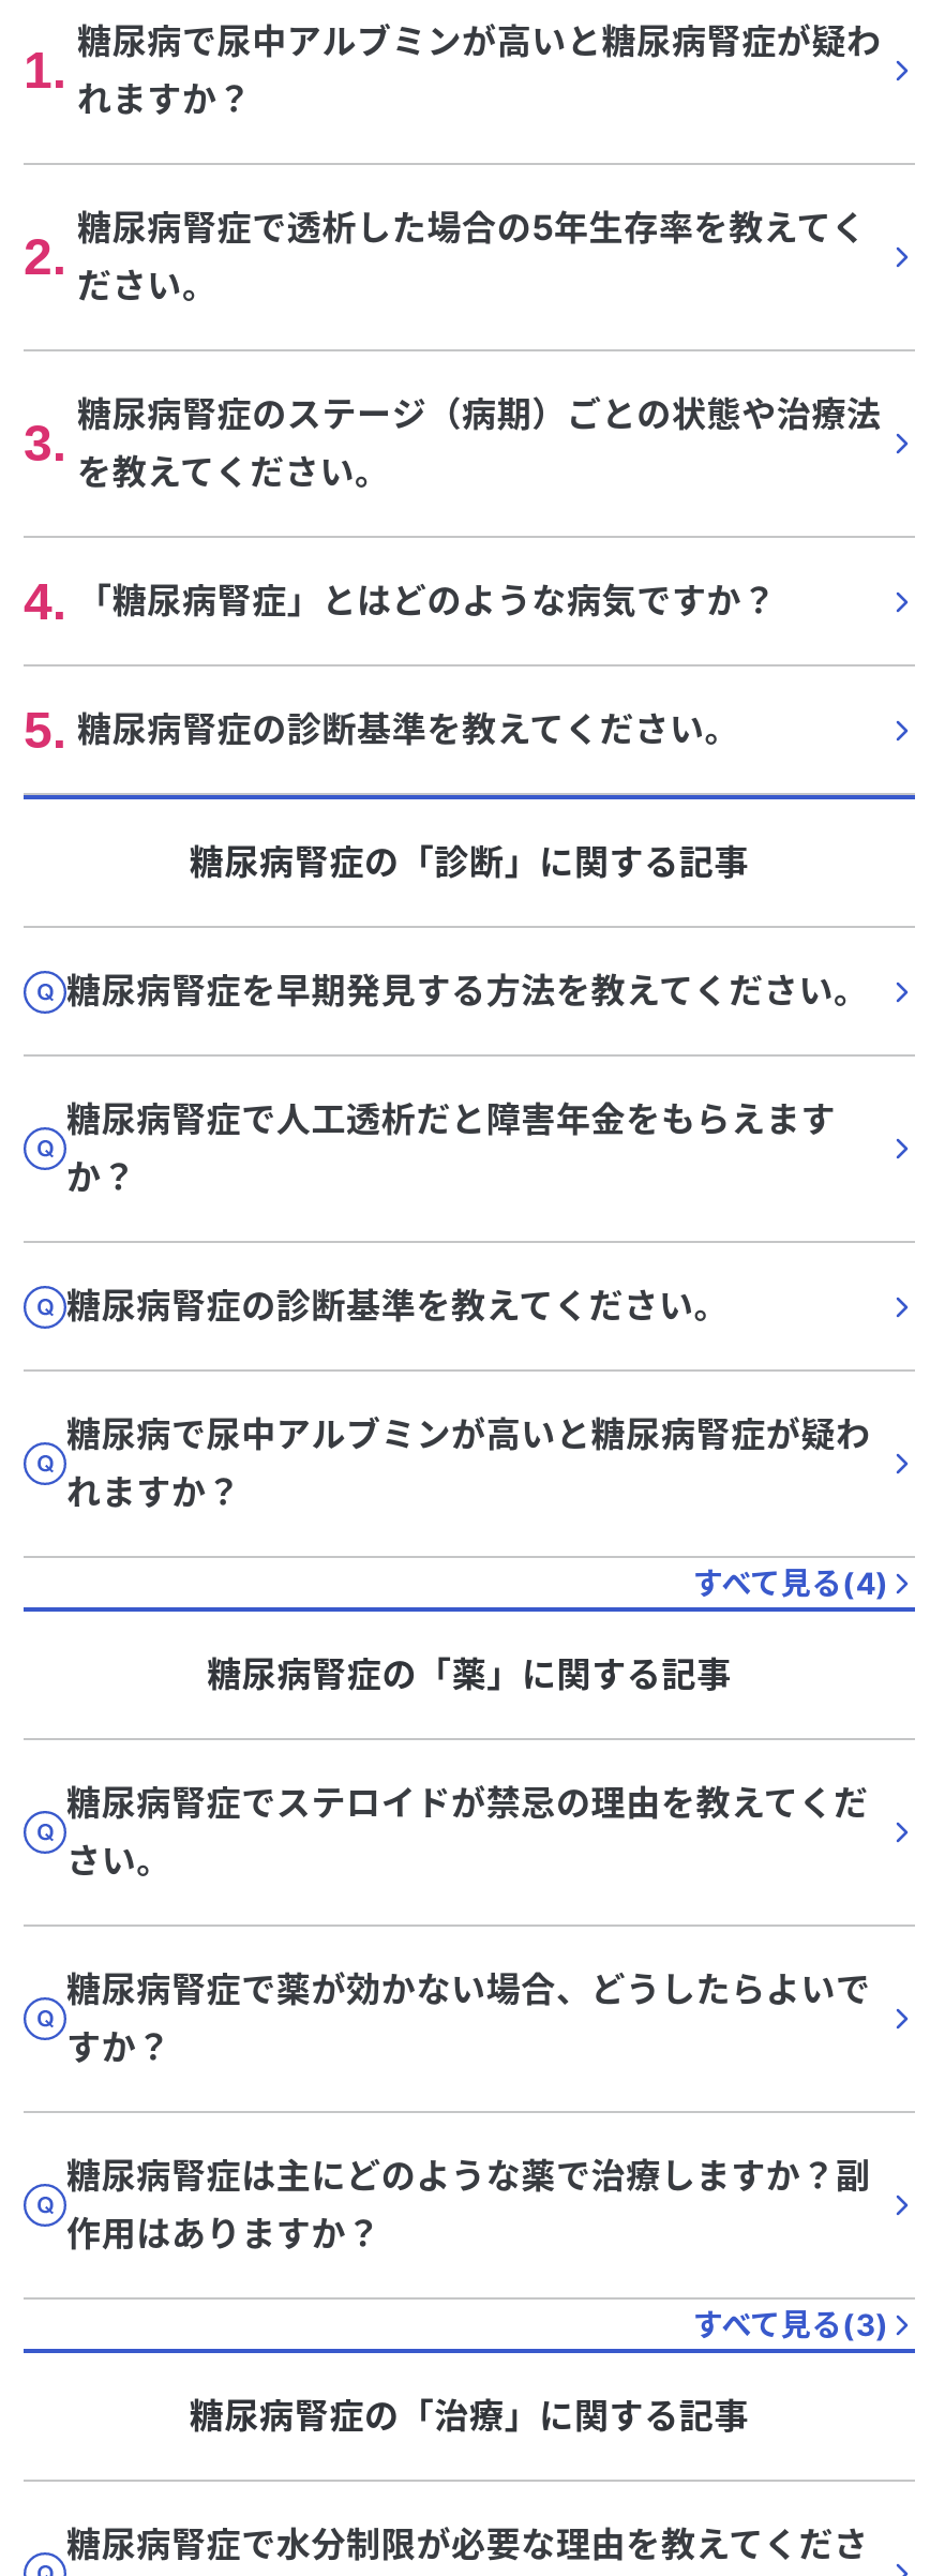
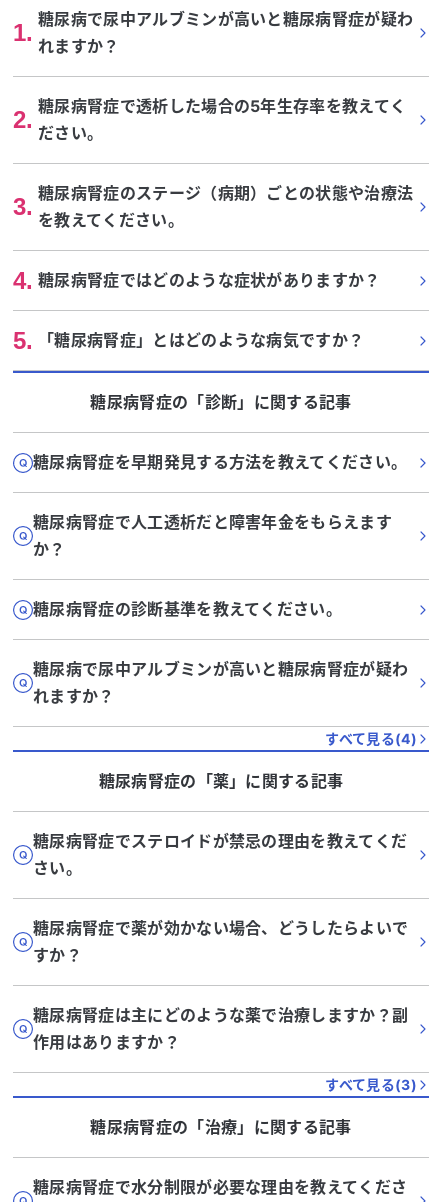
- 4. 「糖尿病腎症」とはどのような病気ですか？
+ 4. 糖尿病腎症ではどのような症状がありますか？

- 5. 糖尿病腎症の診断基準を教えてください。
+ 5. 「糖尿病腎症」とはどのような病気ですか？
